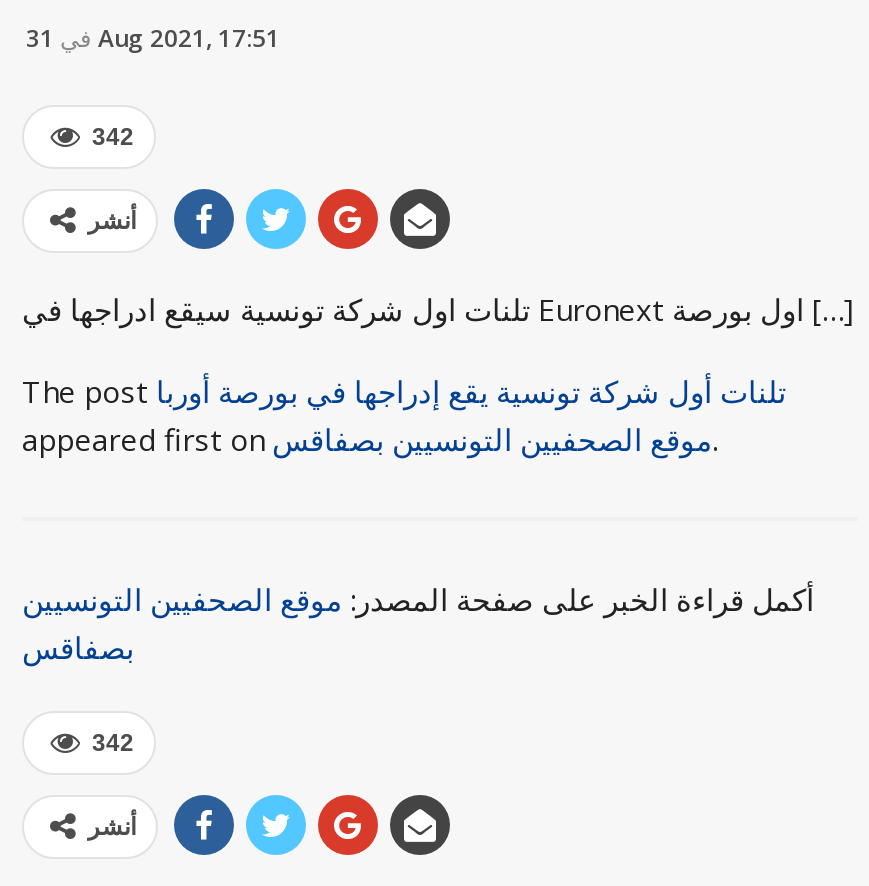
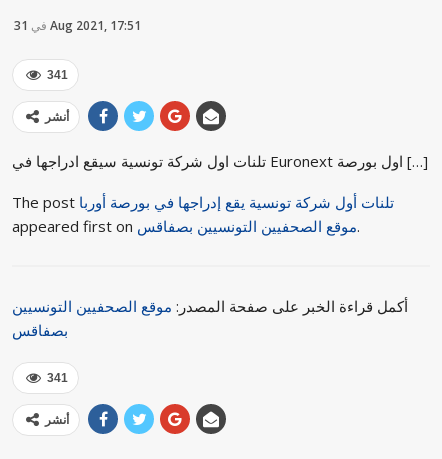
- 342
+ 341

- 342
+ 341
